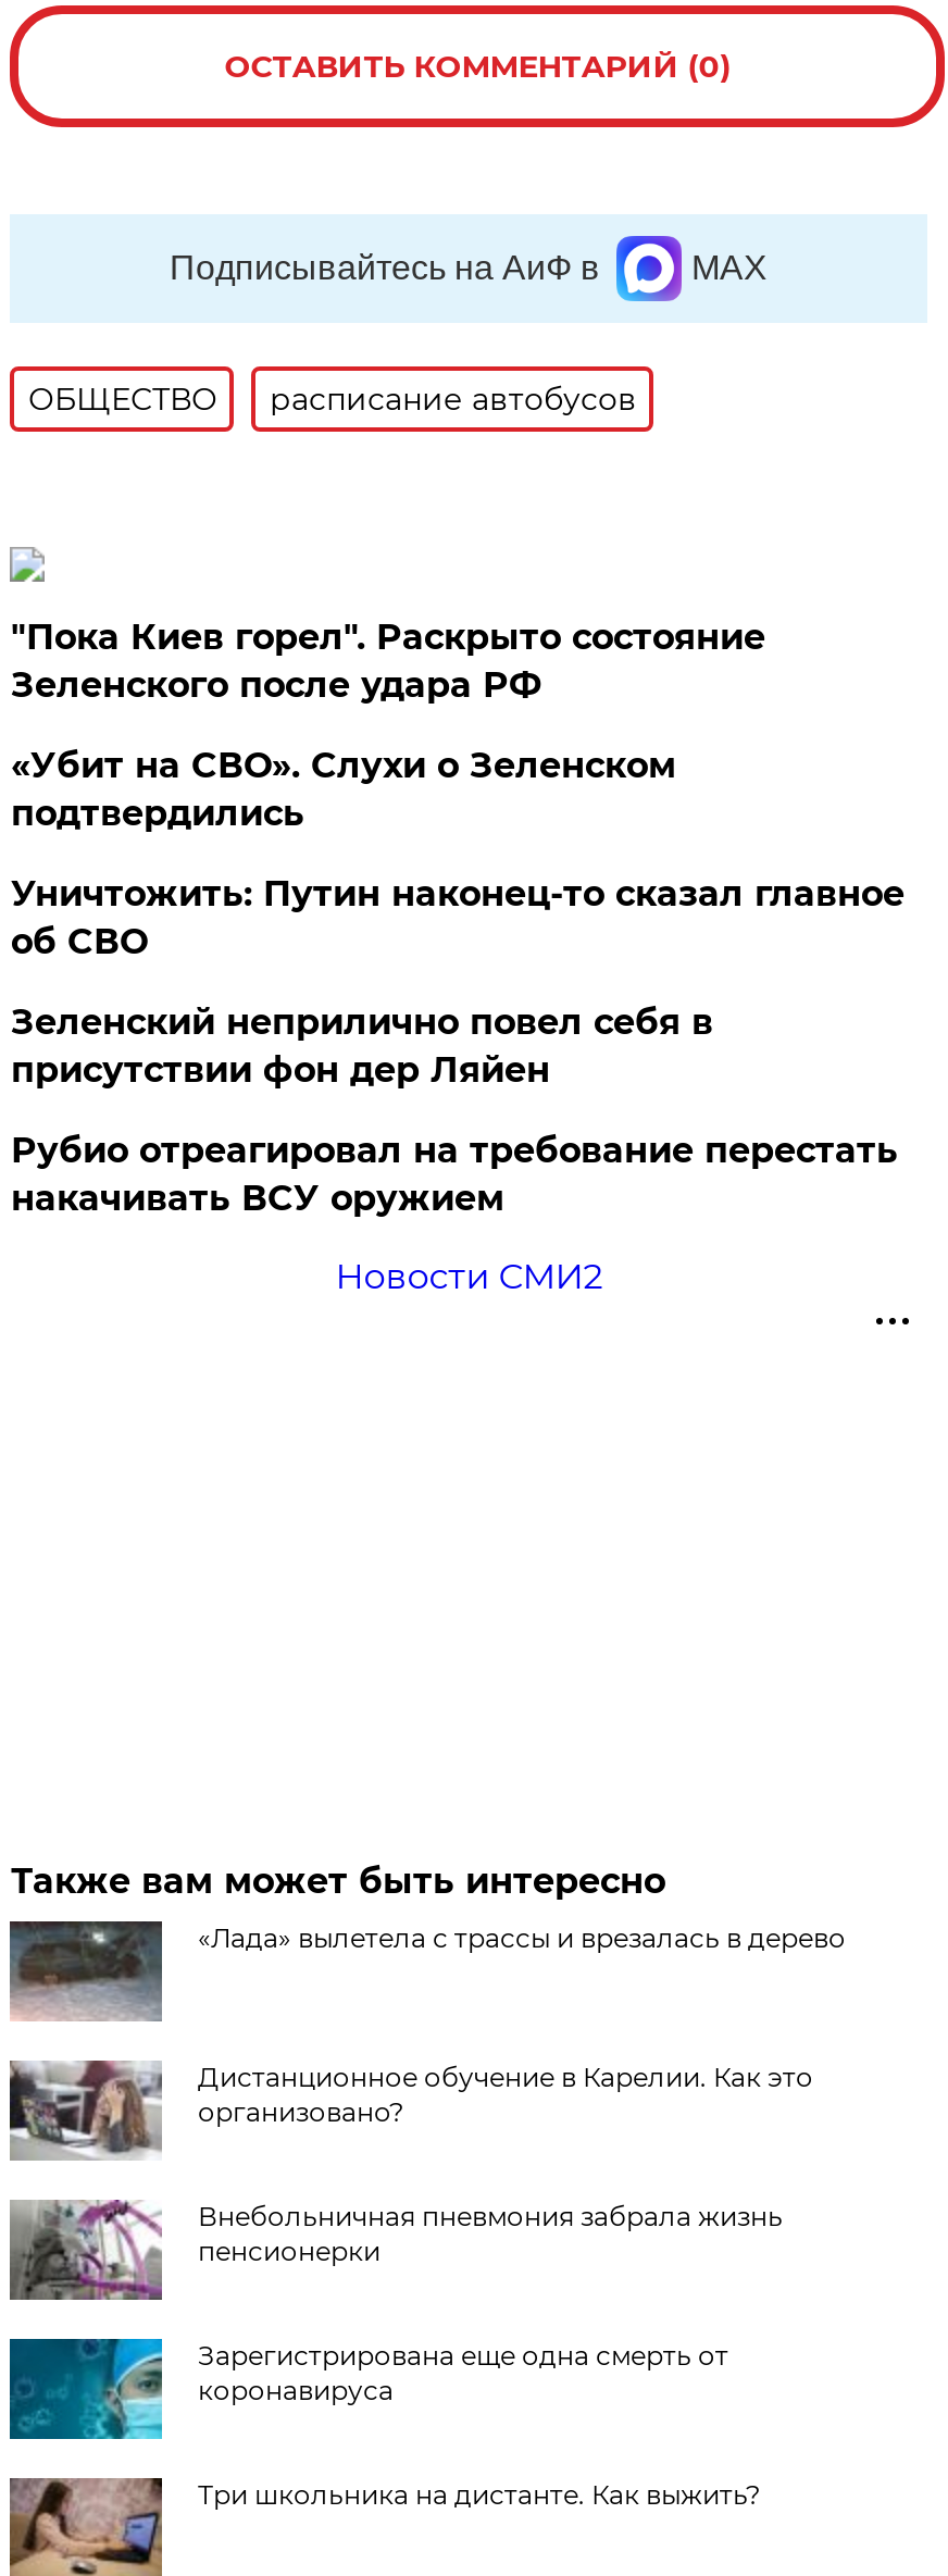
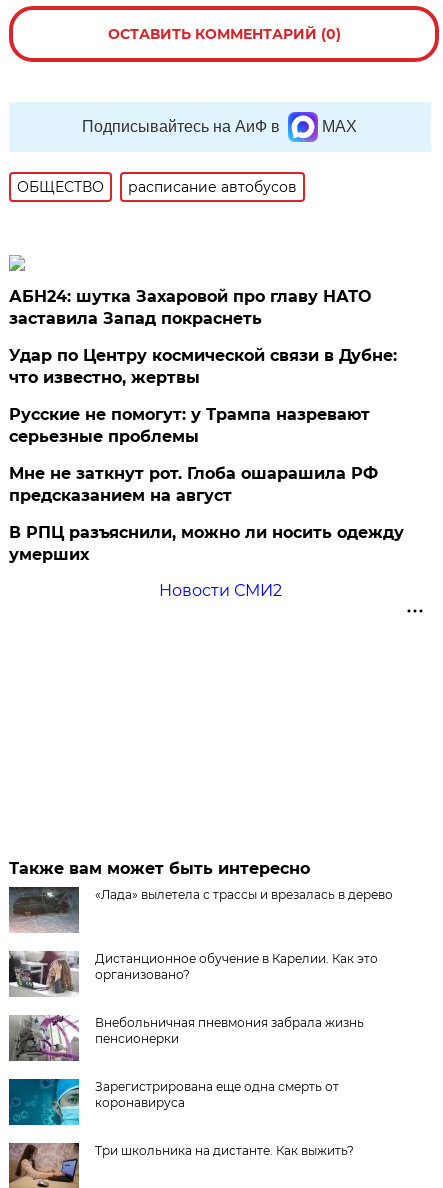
- "Пока Киев горел". Раскрыто состояние
- Зеленского после удара РФ
+ АБН24: шутка Захаровой про главу НАТО
+ заставила Запад покраснеть

- «Убит на СВО». Слухи о Зеленском
- подтвердились
+ Удар по Центру космической связи в Дубне:
+ что известно, жертвы

- Уничтожить: Путин наконец-то сказал главное
- об СВО
+ Русские не помогут: у Трампа назревают
+ серьезные проблемы

- Зеленский неприлично повел cебя в
- присутствии фон дер Ляйен
+ Мне не заткнут рот. Глоба ошарашила РФ
+ предсказанием на август

- Рубио отреагировал на требование перестать
- накачивать ВСУ оружием
+ В РПЦ разъяснили, можно ли носить одежду
+ умерших
